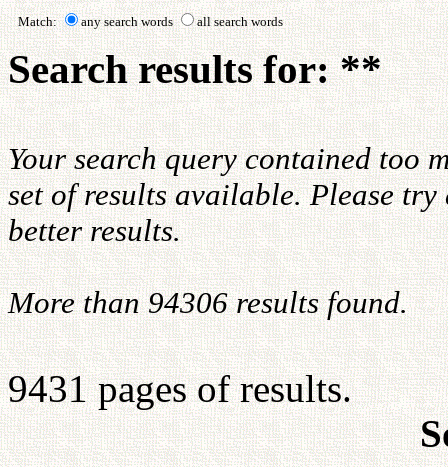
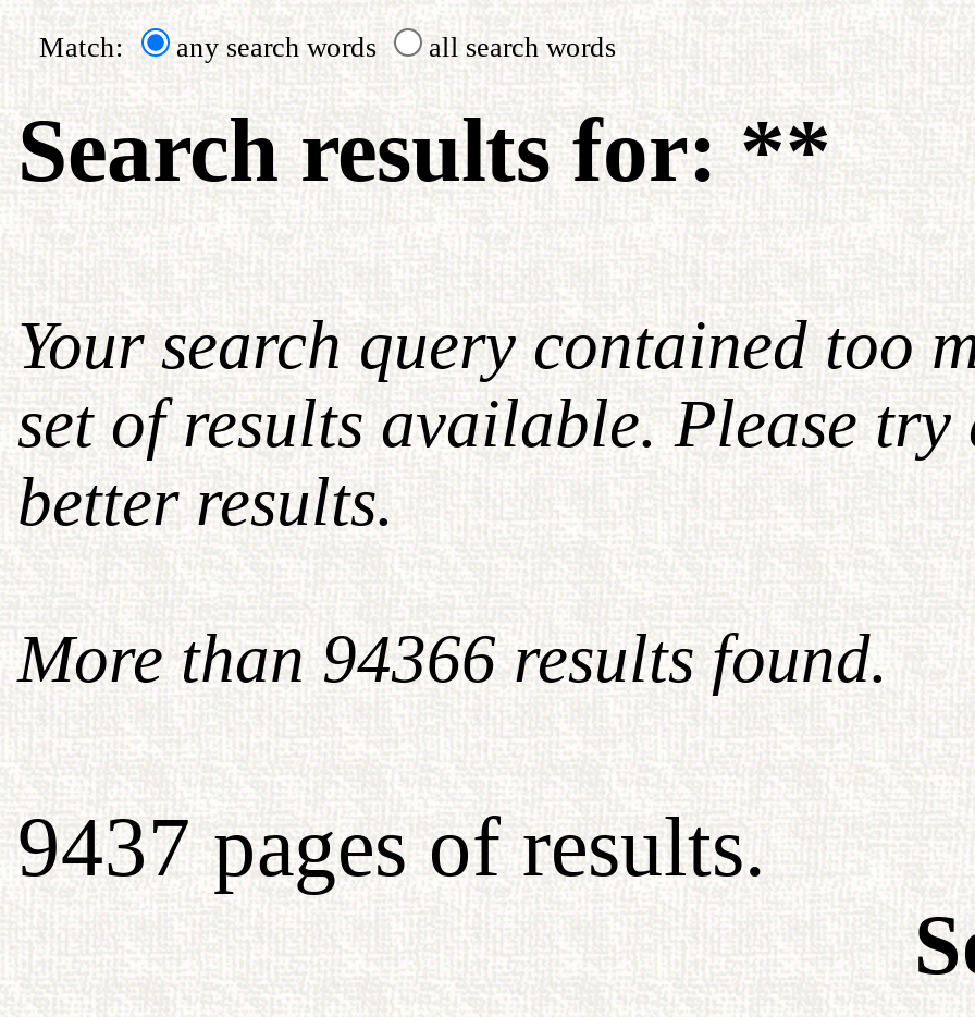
- More than 94306 results found.
+ More than 94366 results found.

- 9431 pages of results.
+ 9437 pages of results.
